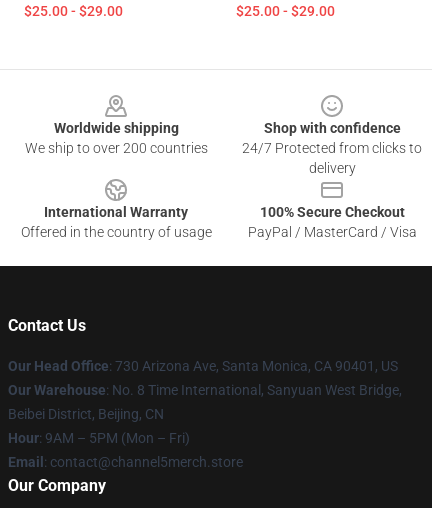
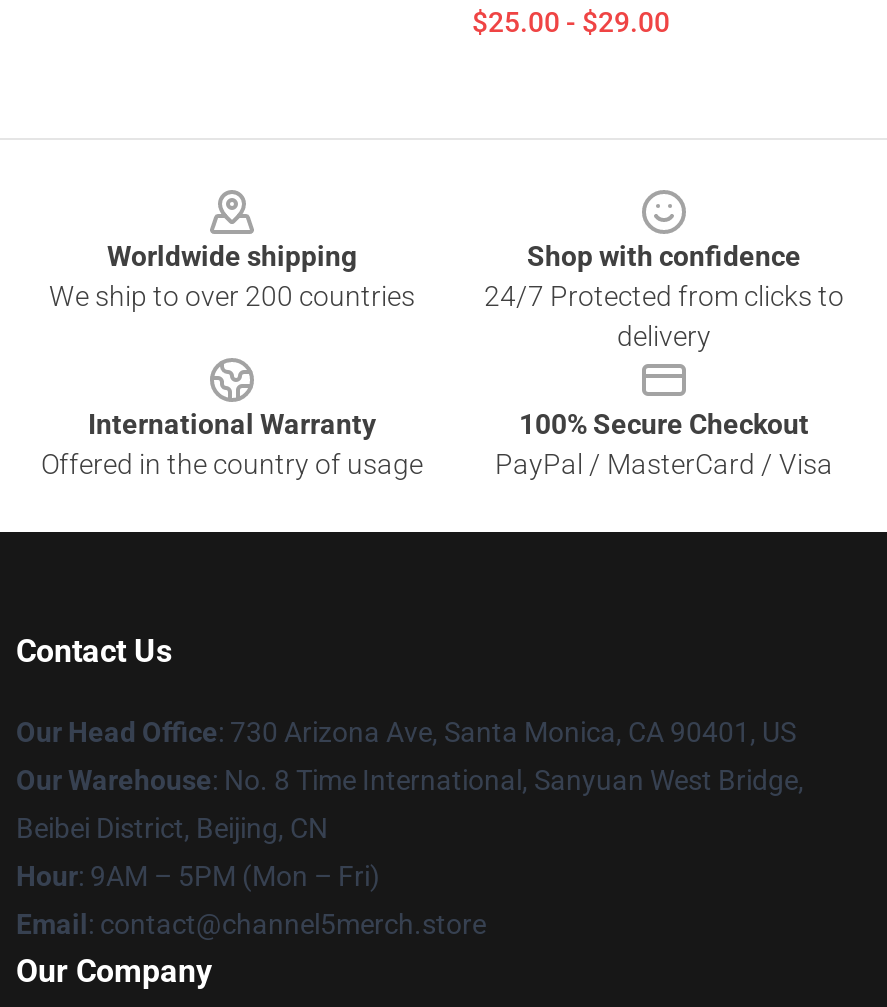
- $25.00 - $29.00
